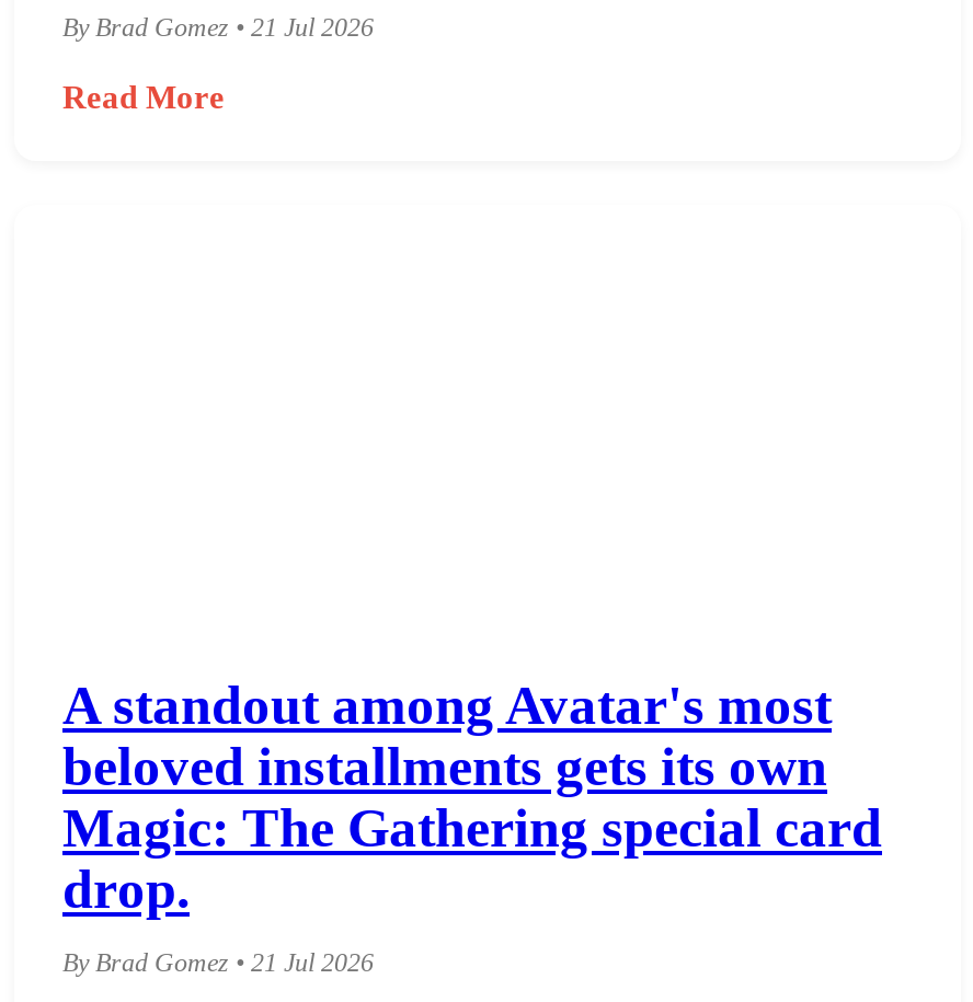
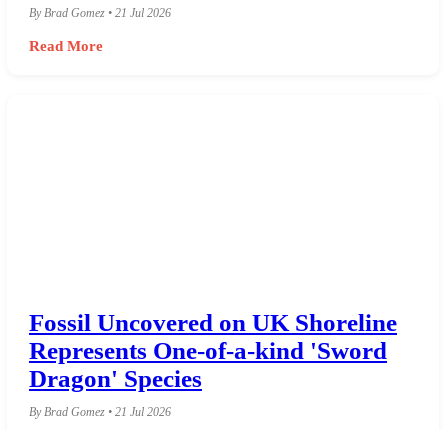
- A standout among Avatar's most
- beloved installments gets its own
- Magic: The Gathering special card
- drop.
+ Fossil Uncovered on UK Shoreline
+ Represents One-of-a-kind 'Sword
+ Dragon' Species
